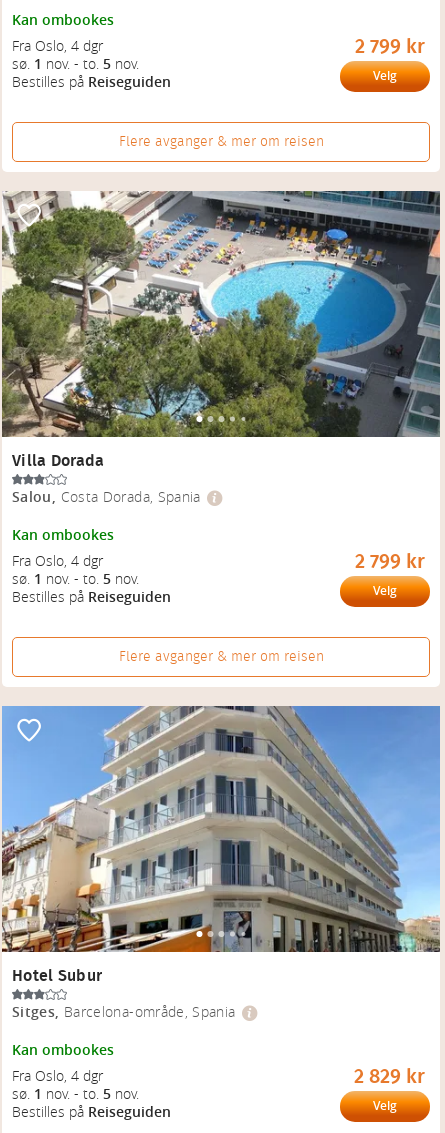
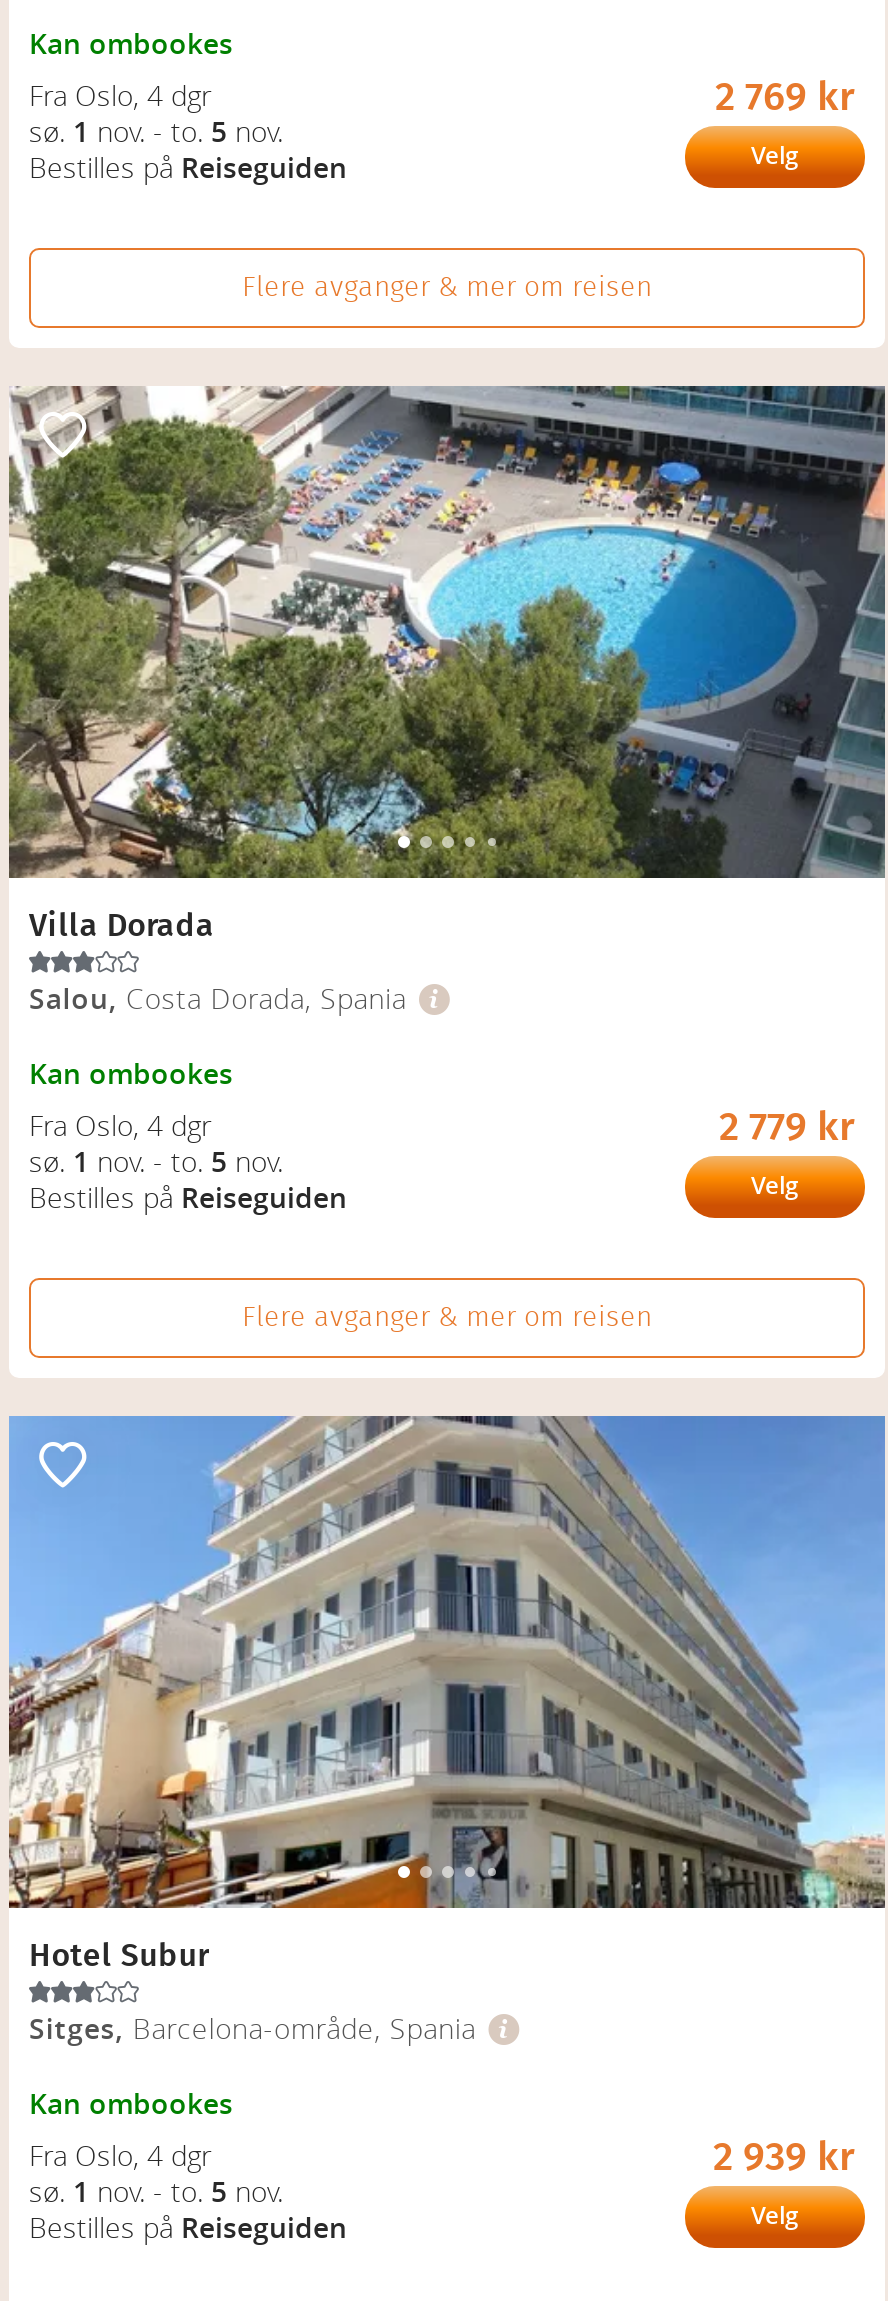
- 2 799 kr
+ 2 769 kr

- 2 799 kr
+ 2 779 kr

- 2 829 kr
+ 2 939 kr
